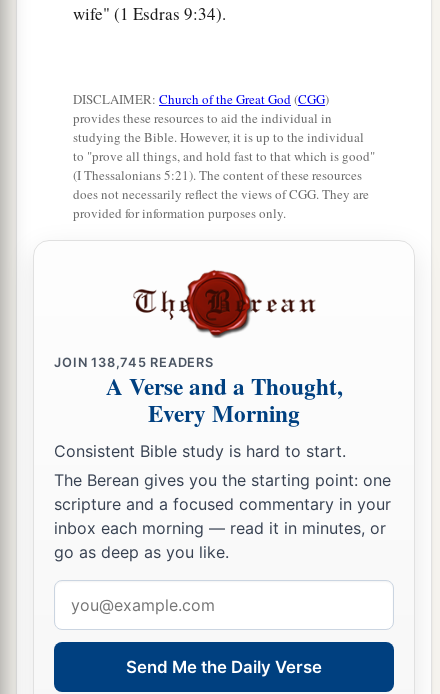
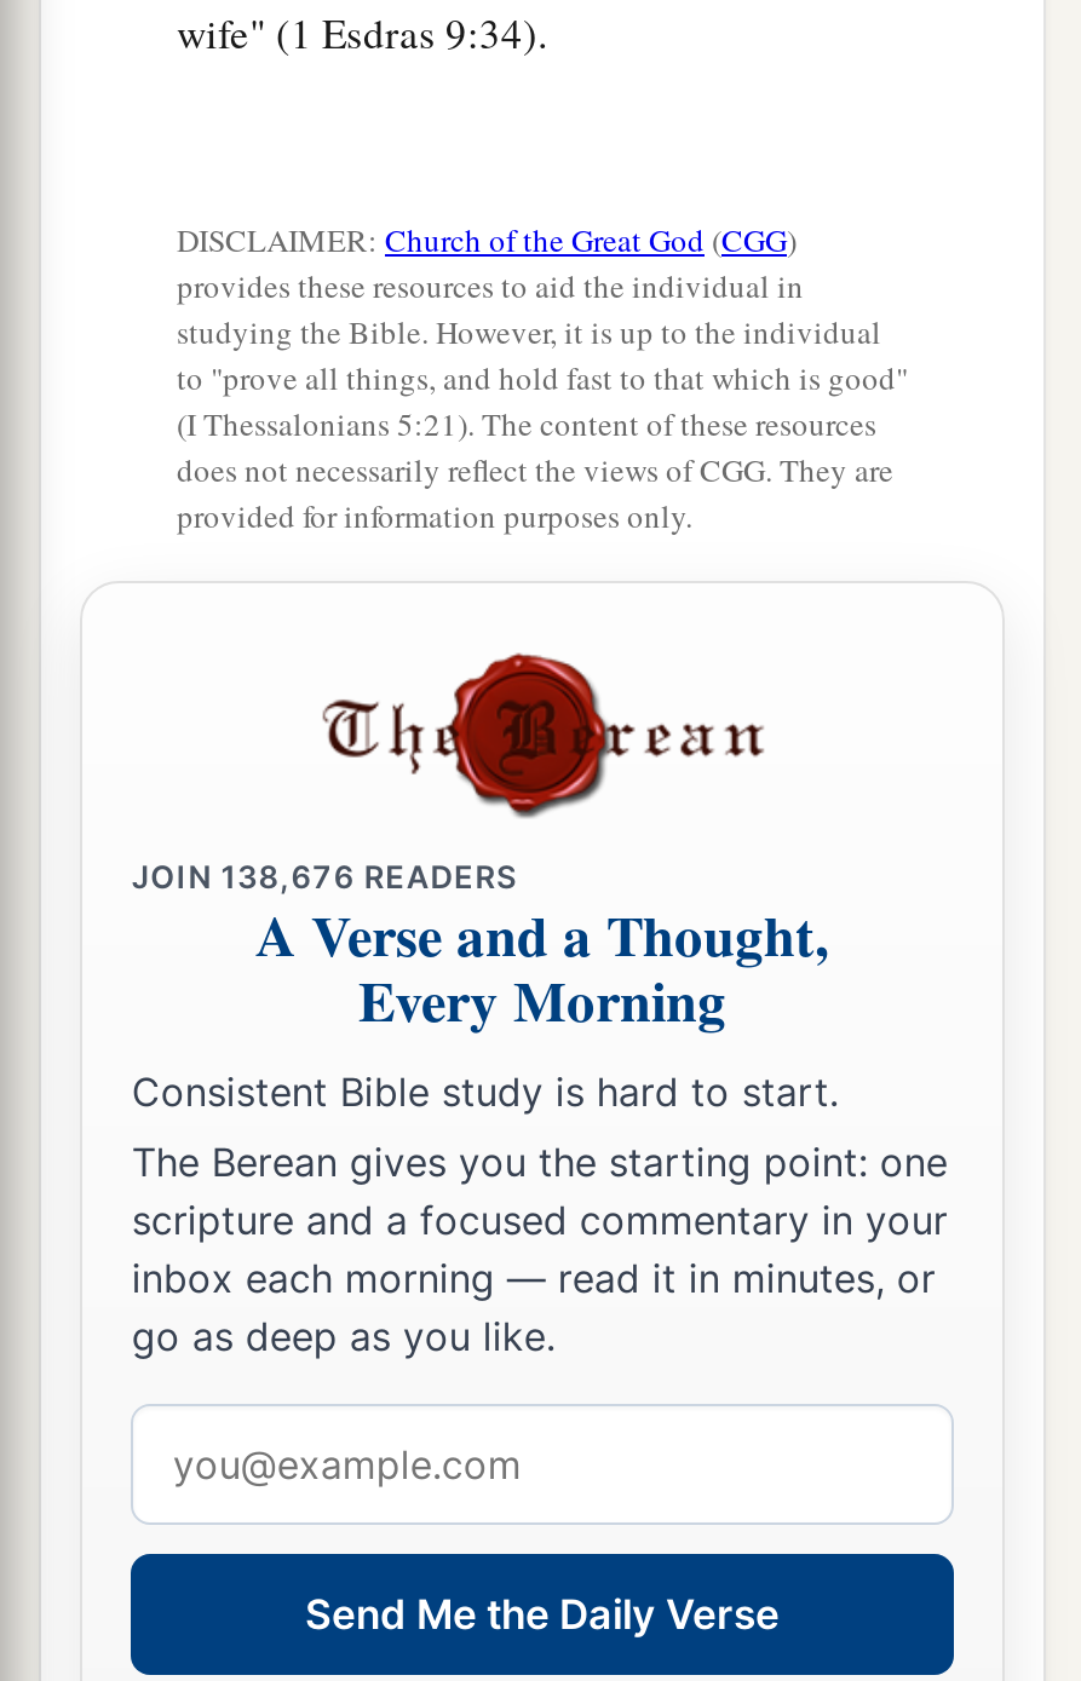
- JOIN 138,745 READERS
+ JOIN 138,676 READERS
